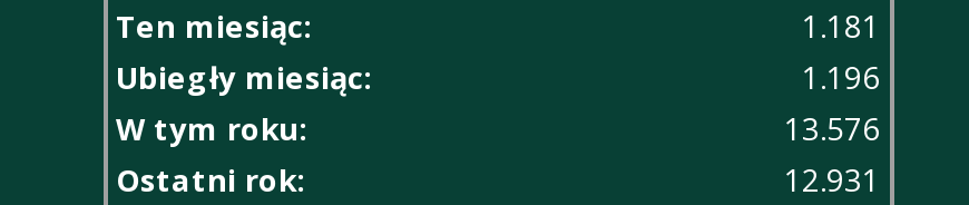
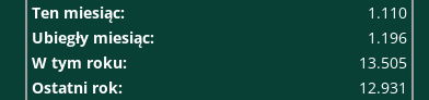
- 1.181
+ 1.110

- 13.576
+ 13.505
